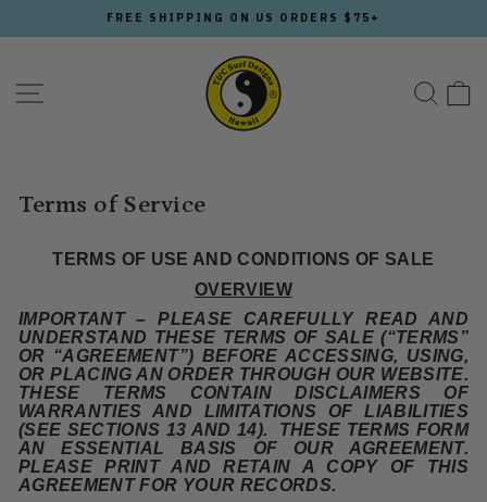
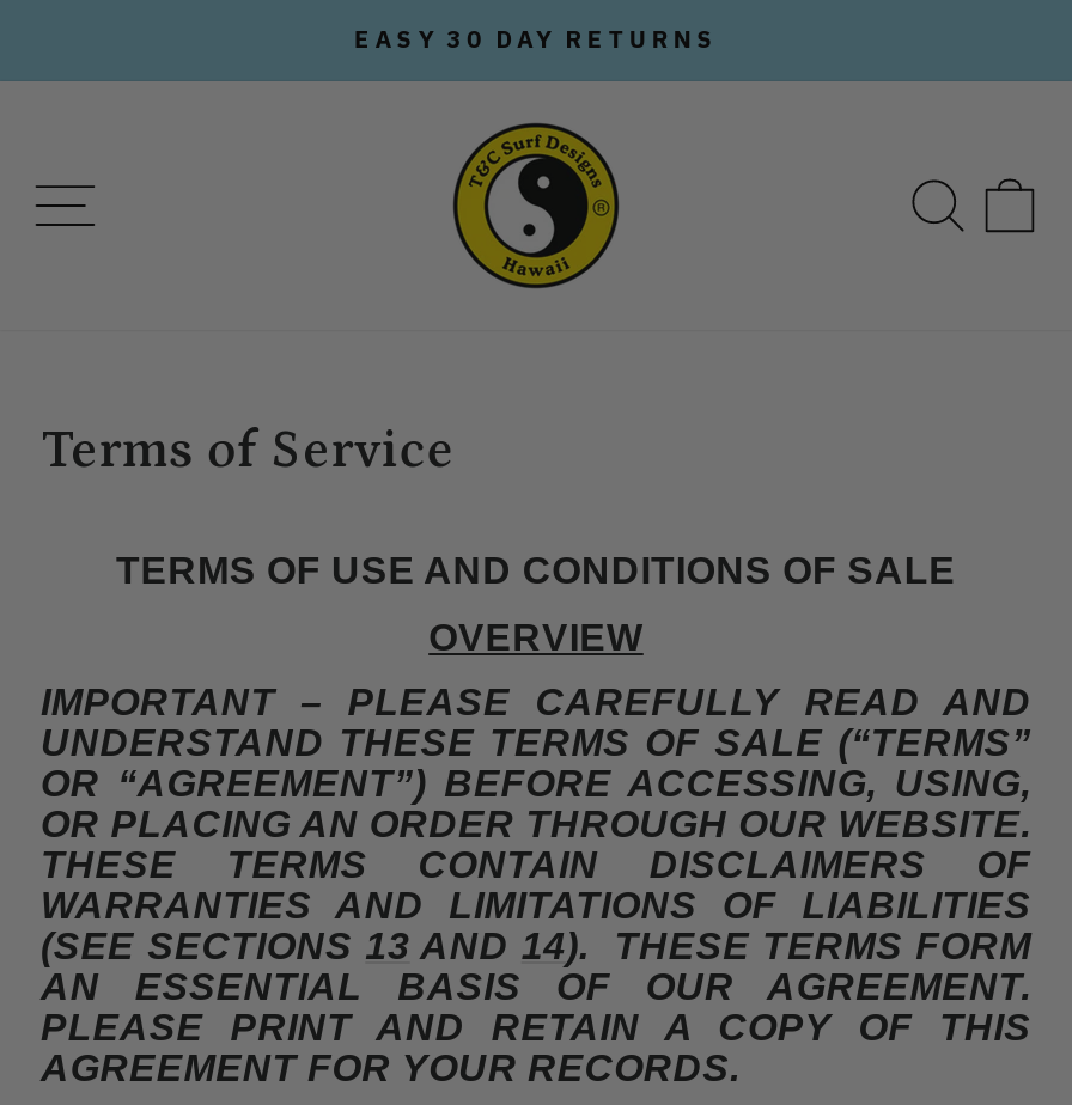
- FREE SHIPPING ON US ORDERS $75+
+ EASY 30 DAY RETURNS
